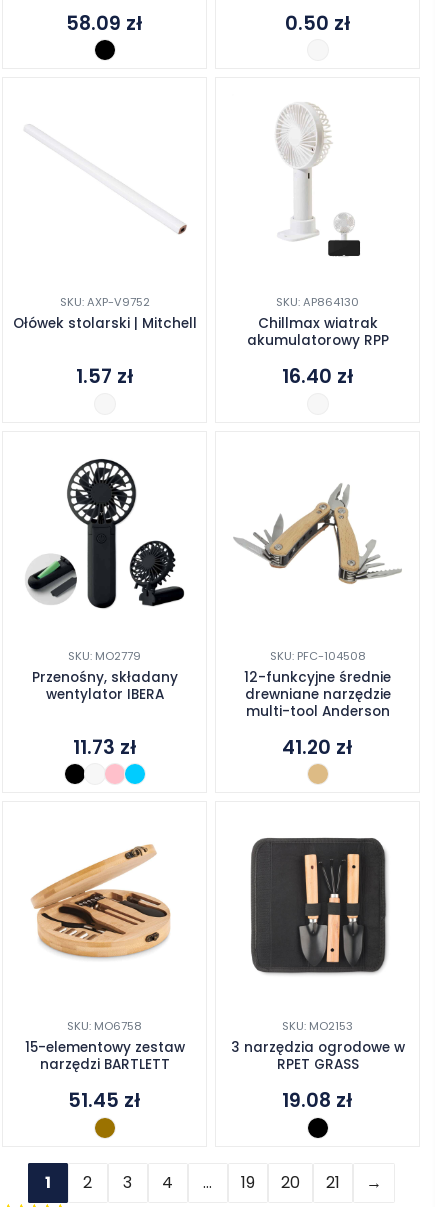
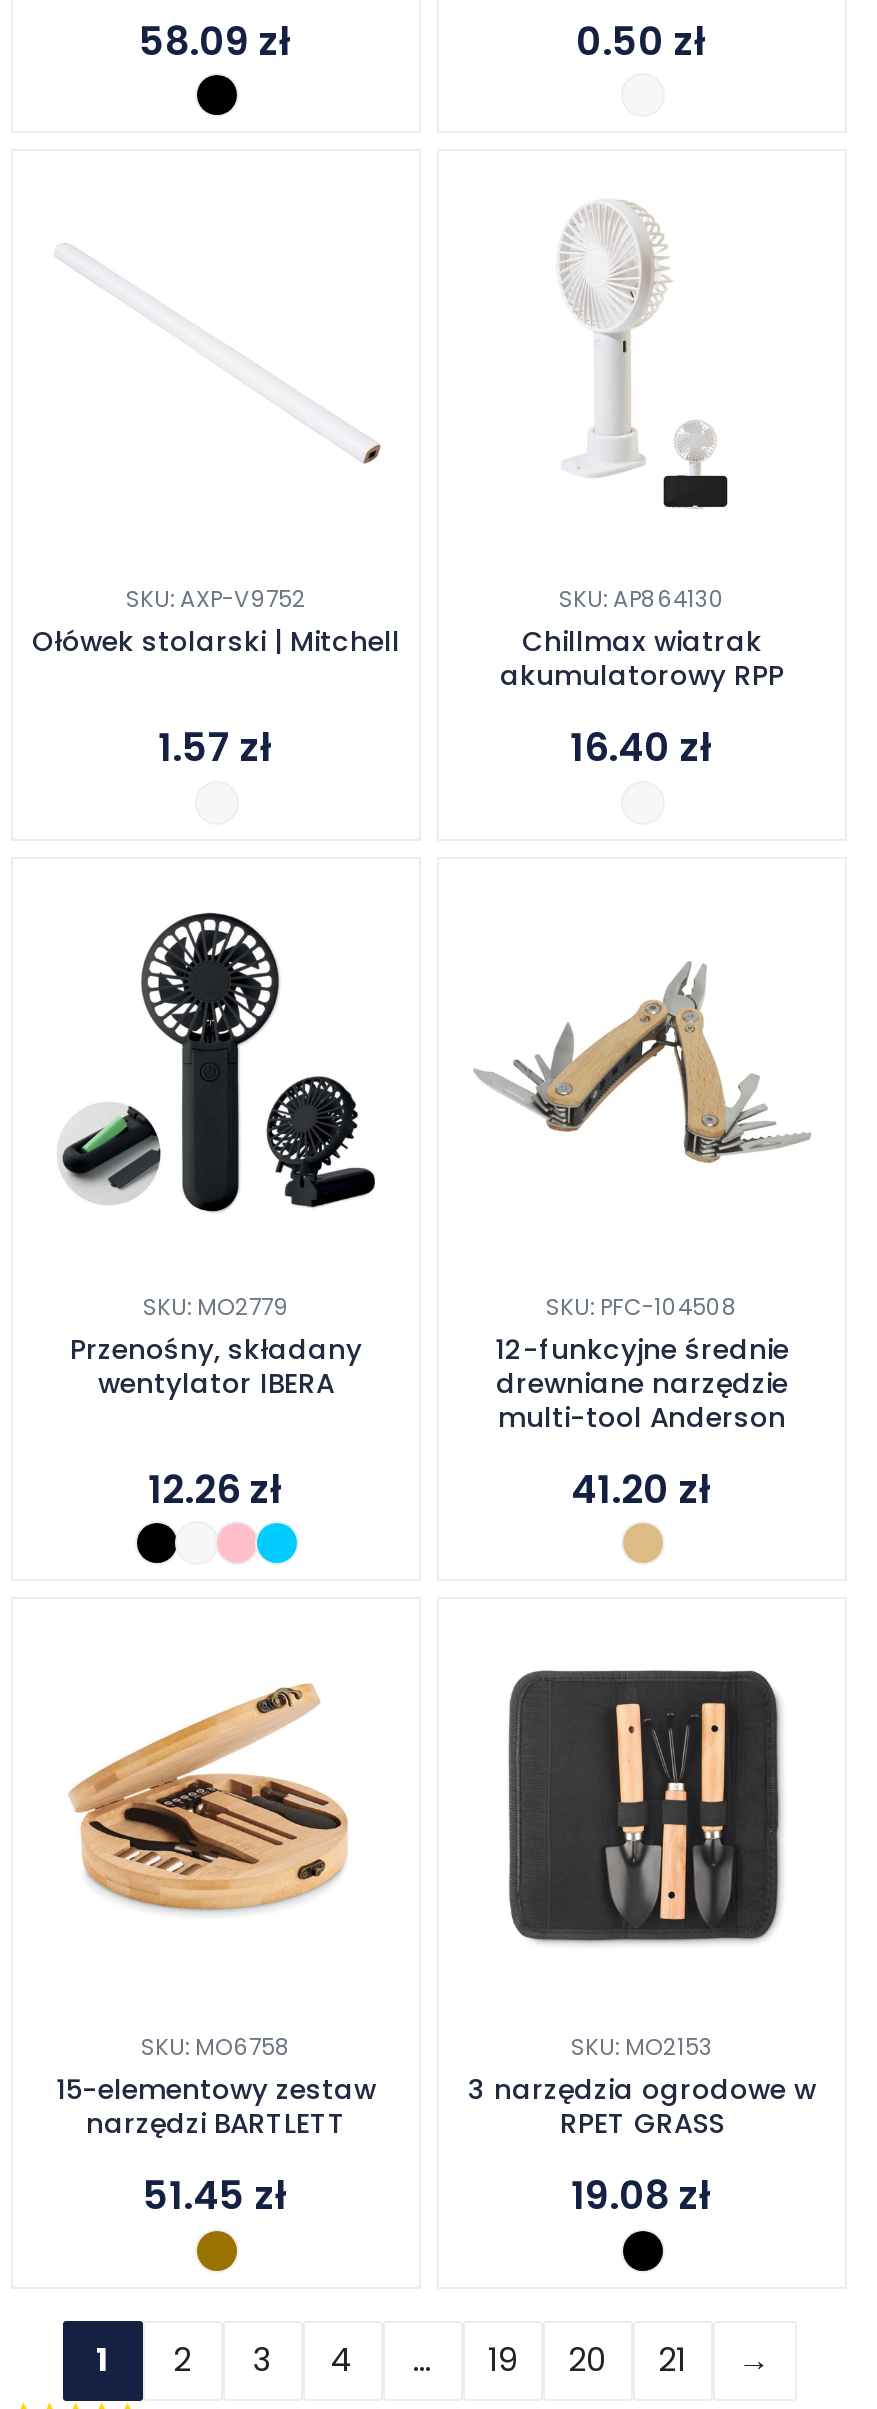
- 11.73 zł
+ 12.26 zł
